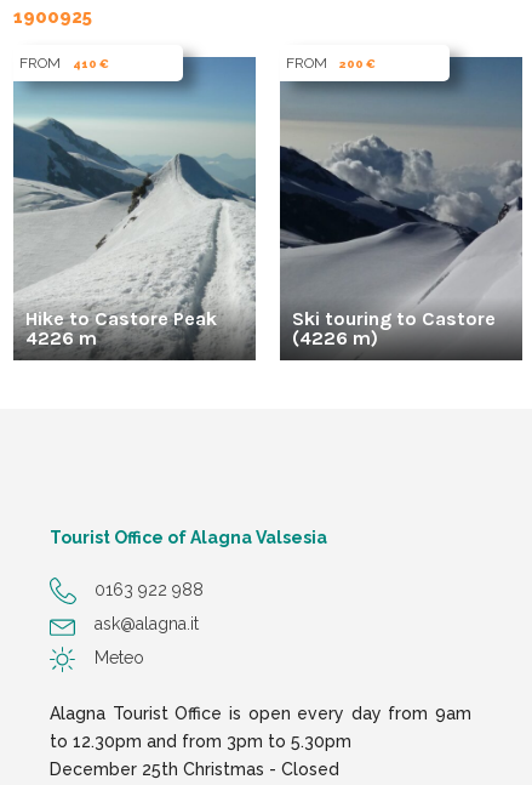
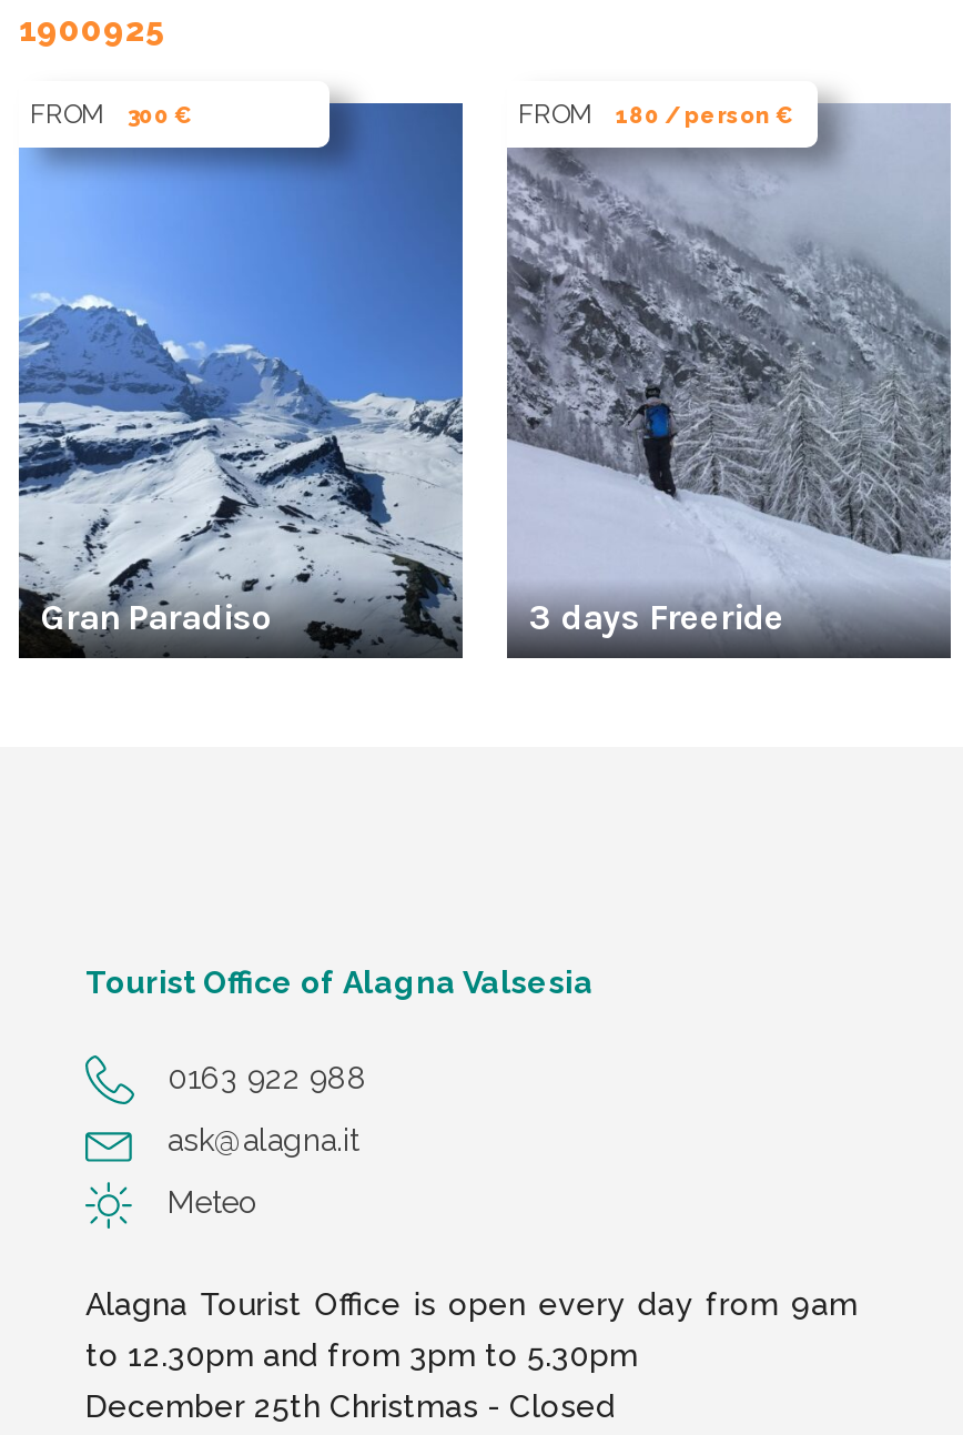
- [image]
- FROM 410 €
+ [image]
+ FROM 300 €

- [image]
- FROM 200 €
+ [image]
+ FROM 180 / person €

- Hike to Castore Peak
- 4226 m
+ Gran Paradiso

- Ski touring to Castore
- (4226 m)
+ 3 days Freeride
